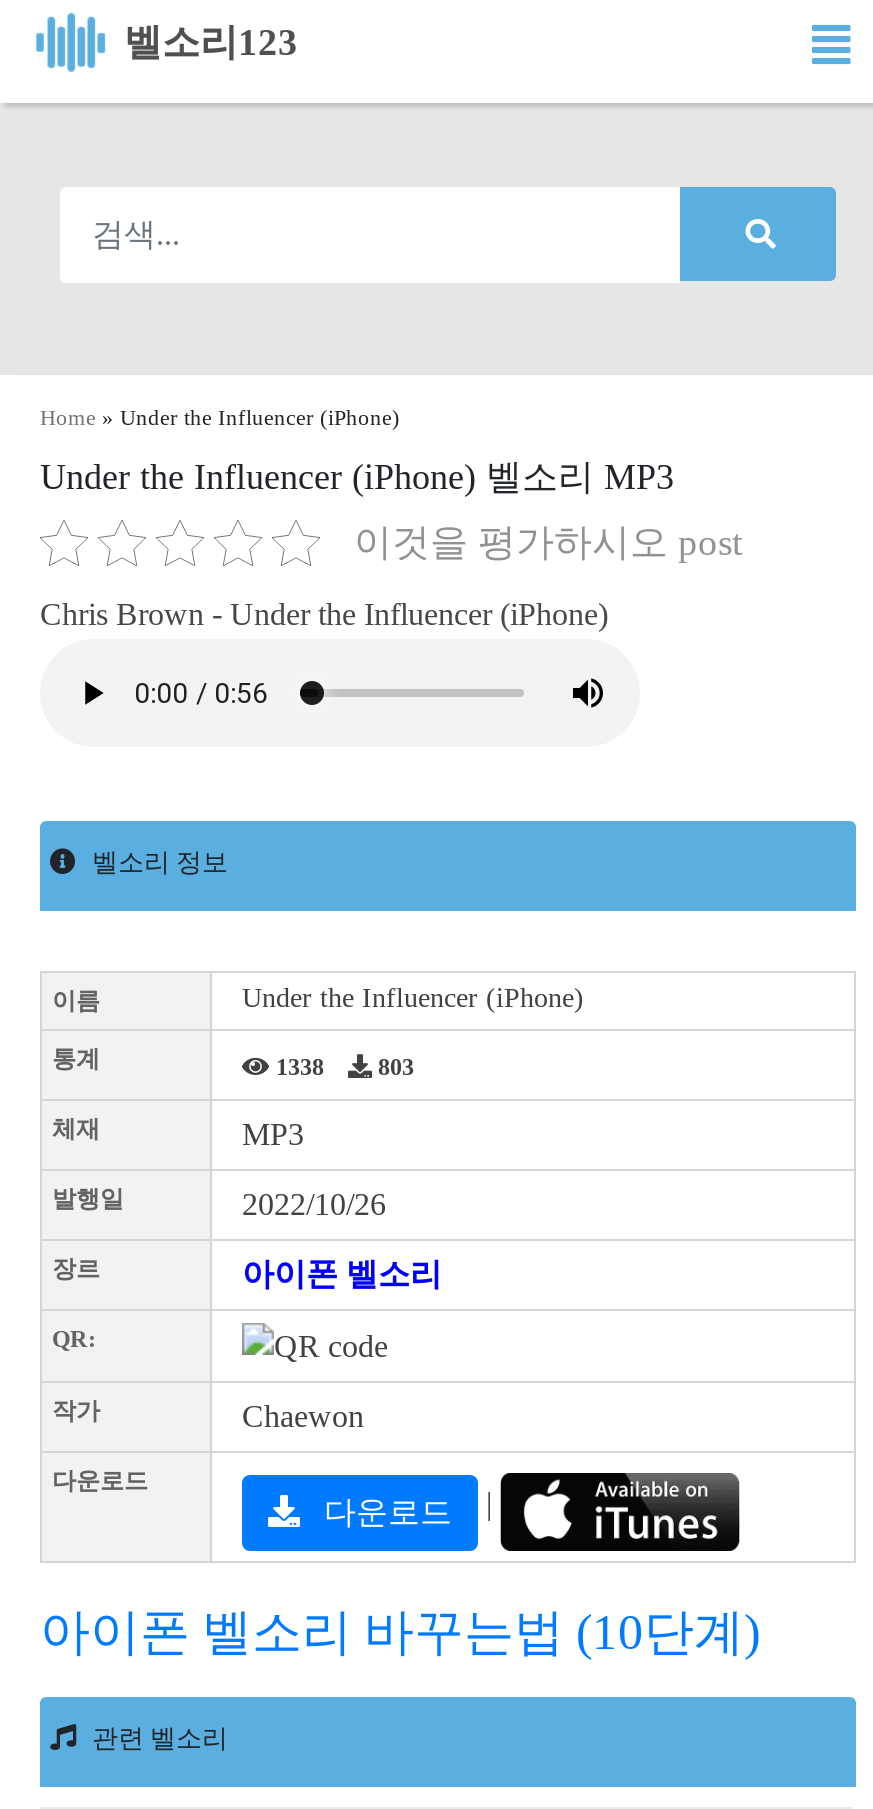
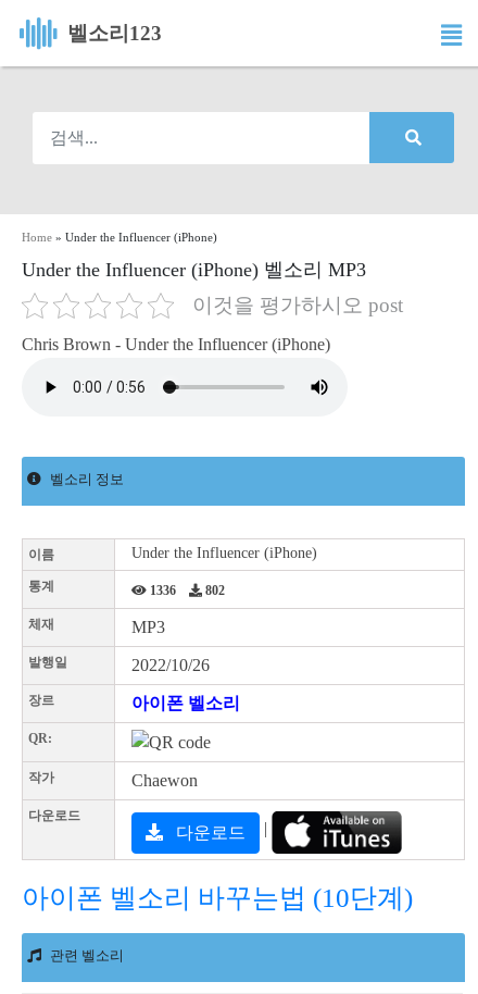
- 1338
+ 1336

- 803
+ 802
